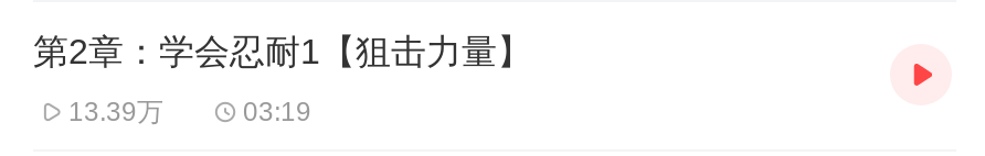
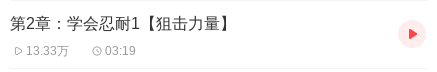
- 13.39万
+ 13.33万
